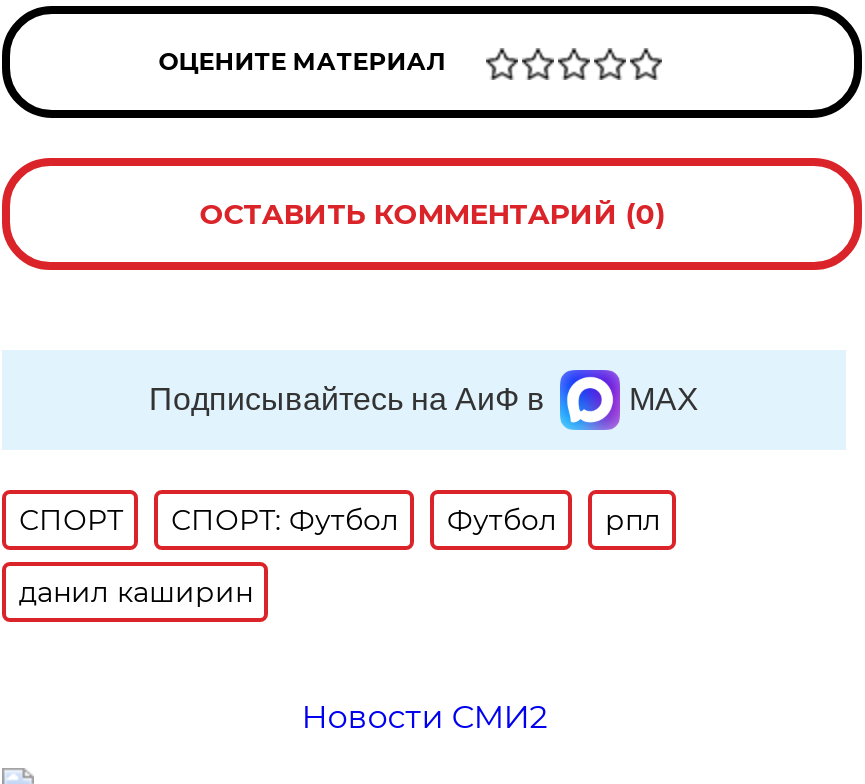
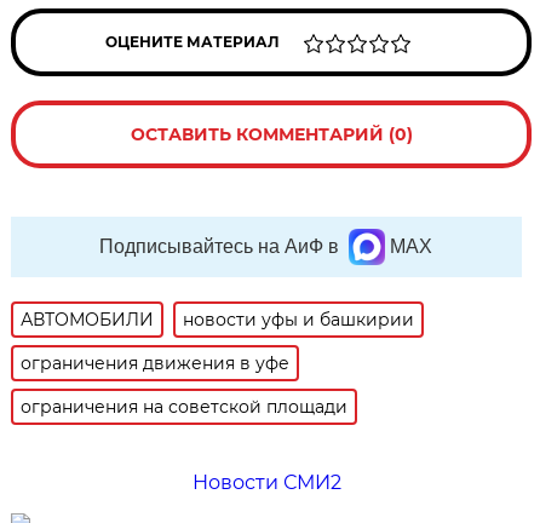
- СПОРТ
- СПОРТ: Футбол
- Футбол
- рпл
- данил каширин
+ АВТОМОБИЛИ
+ новости уфы и башкирии
+ ограничения движения в уфе
+ ограничения на советской площади
